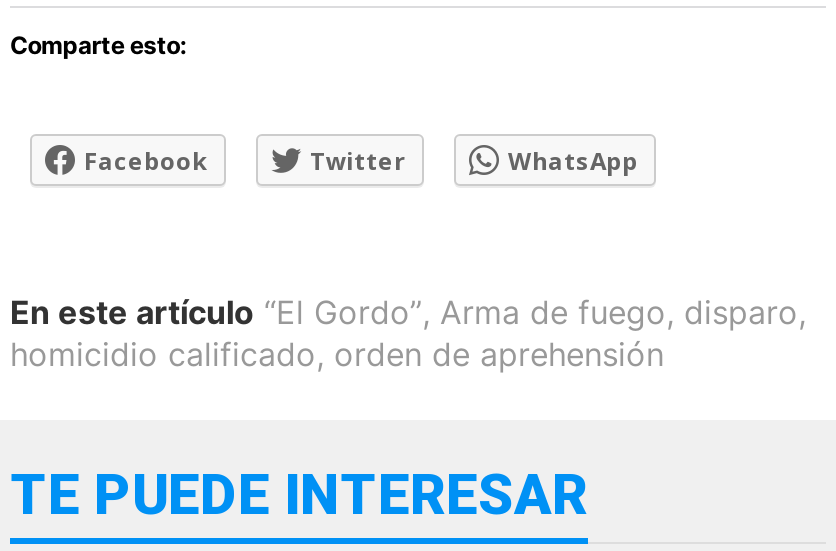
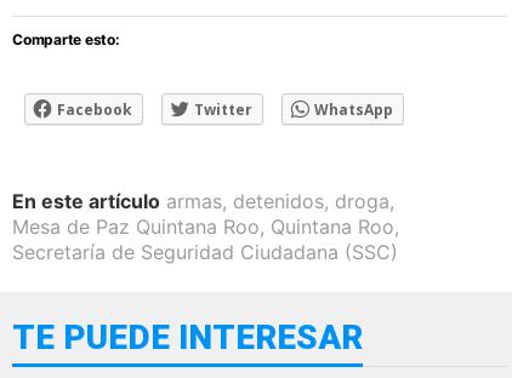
- En este artículo “El Gordo”, Arma de fuego, disparo,
- homicidio calificado, orden de aprehensión
+ En este artículo armas, detenidos, droga,
+ Mesa de Paz Quintana Roo, Quintana Roo,
+ Secretaría de Seguridad Ciudadana (SSC)
